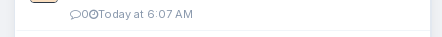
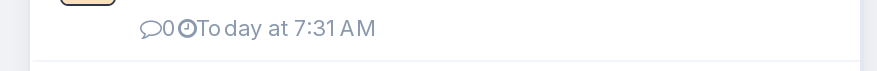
- 0 Today at 6:07 AM
+ 0 Today at 7:31 AM
